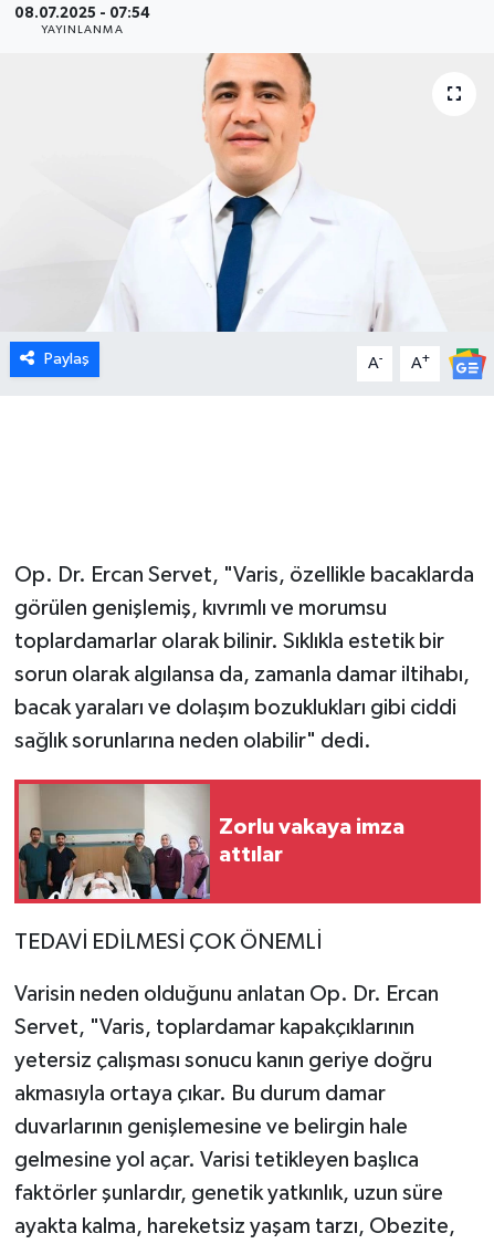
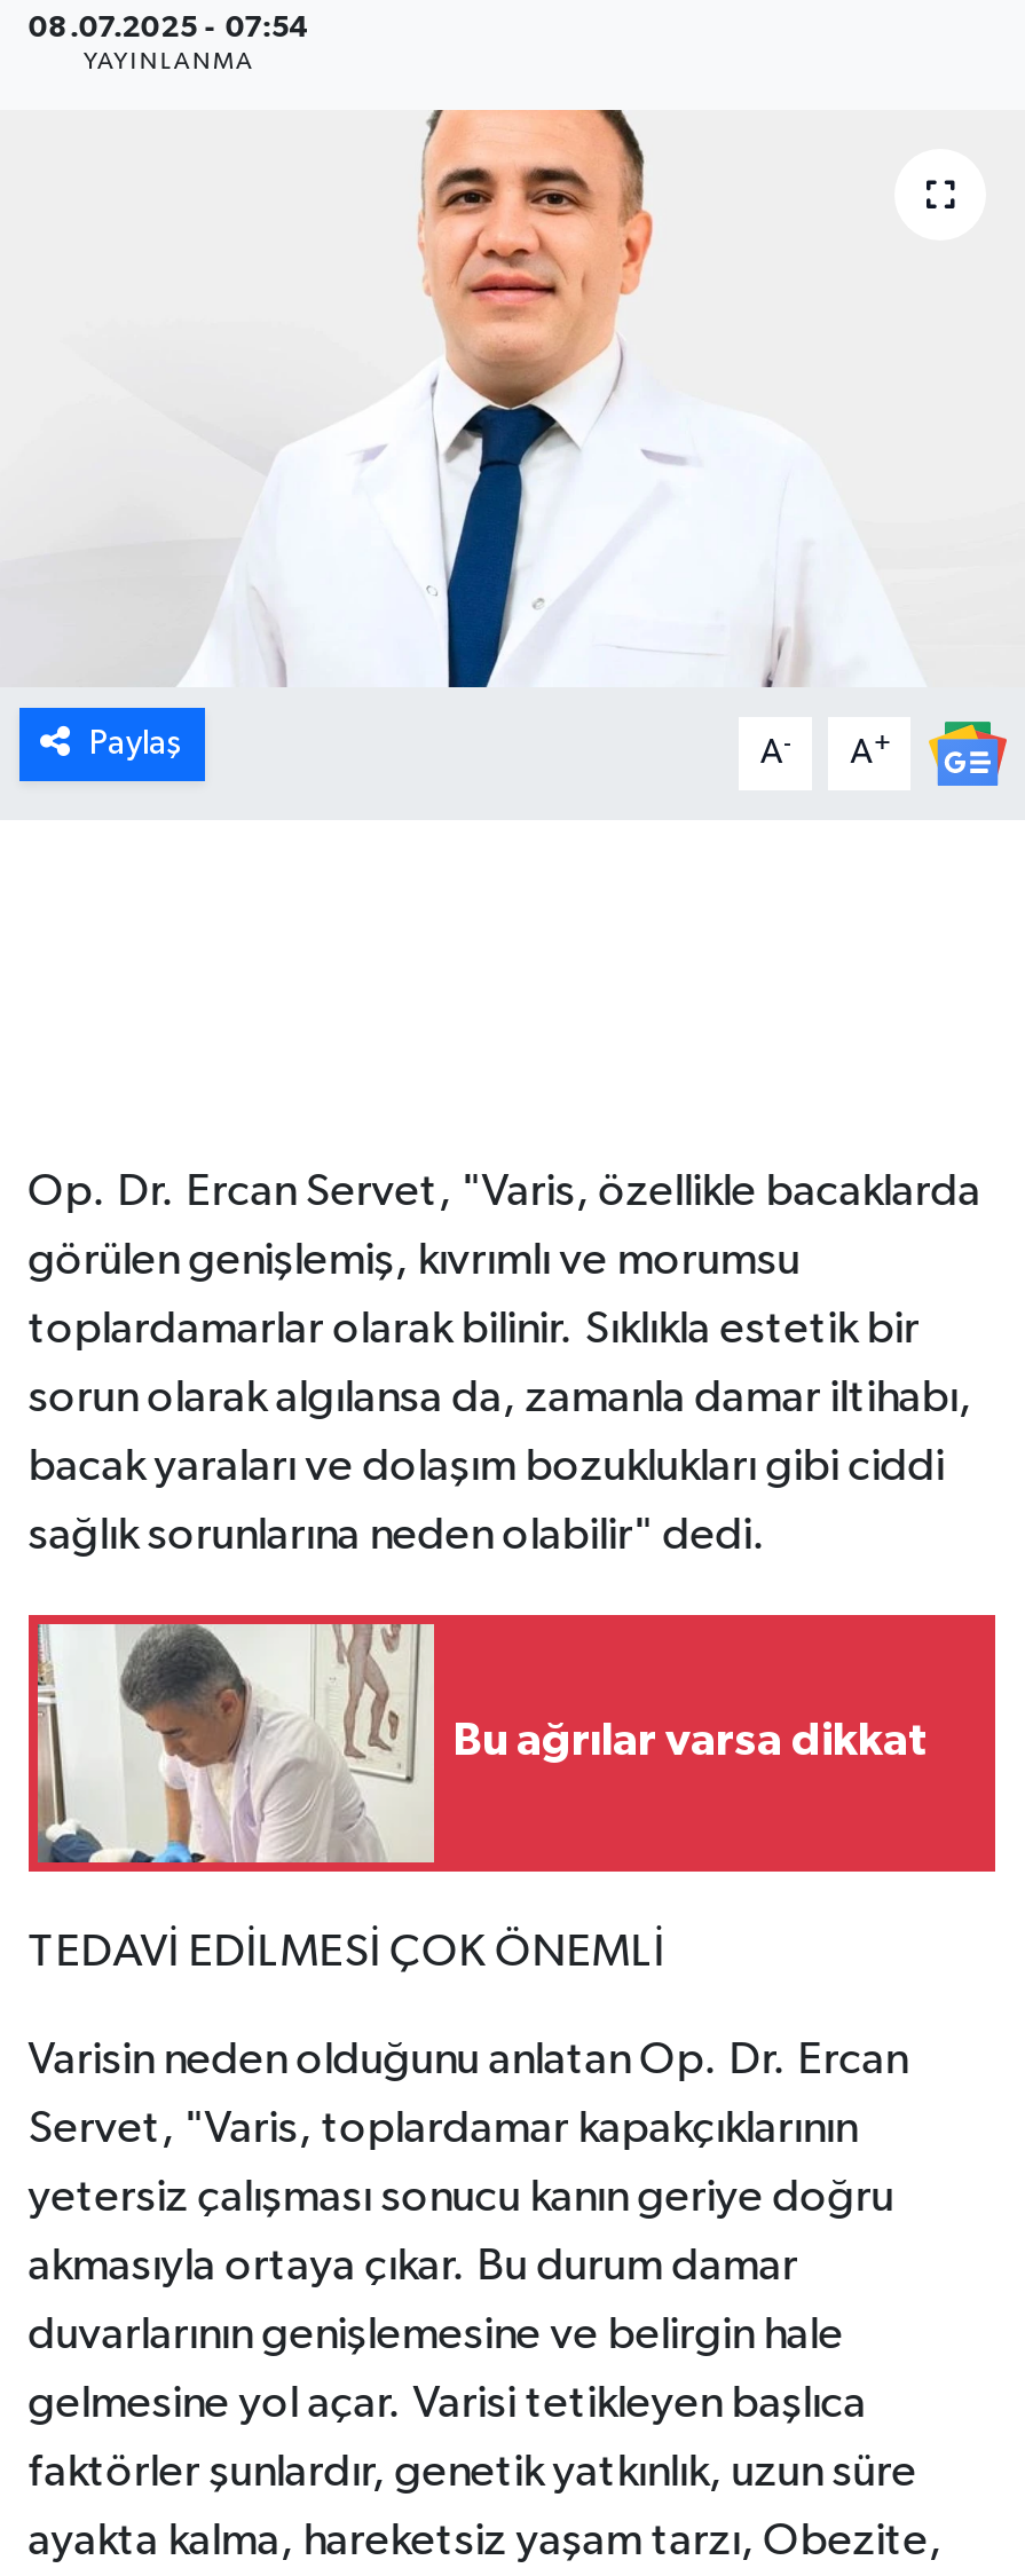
- [image]
- Zorlu vakaya imza
- attılar
+ [image]
+ Bu ağrılar varsa dikkat
